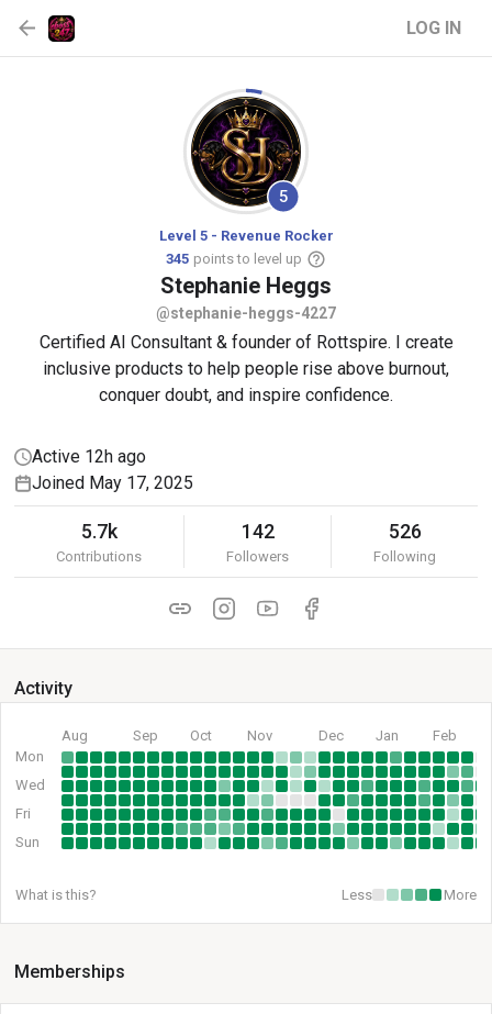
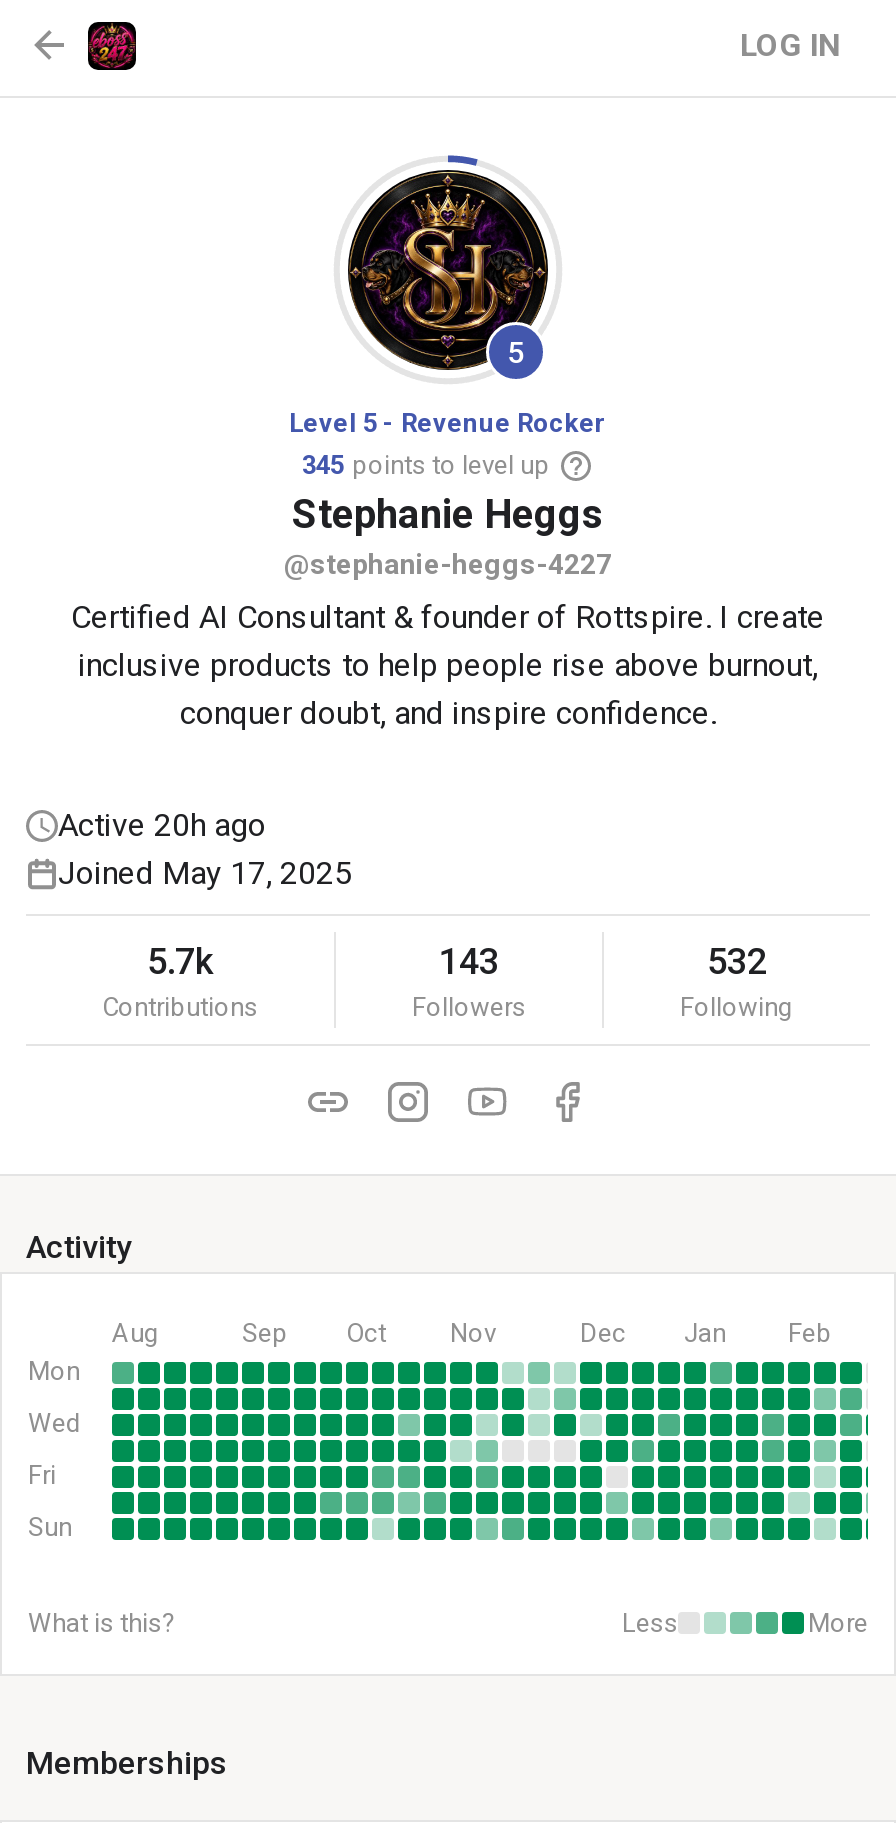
- Active 12h ago
+ Active 20h ago

- 142
+ 143

- 526
+ 532
